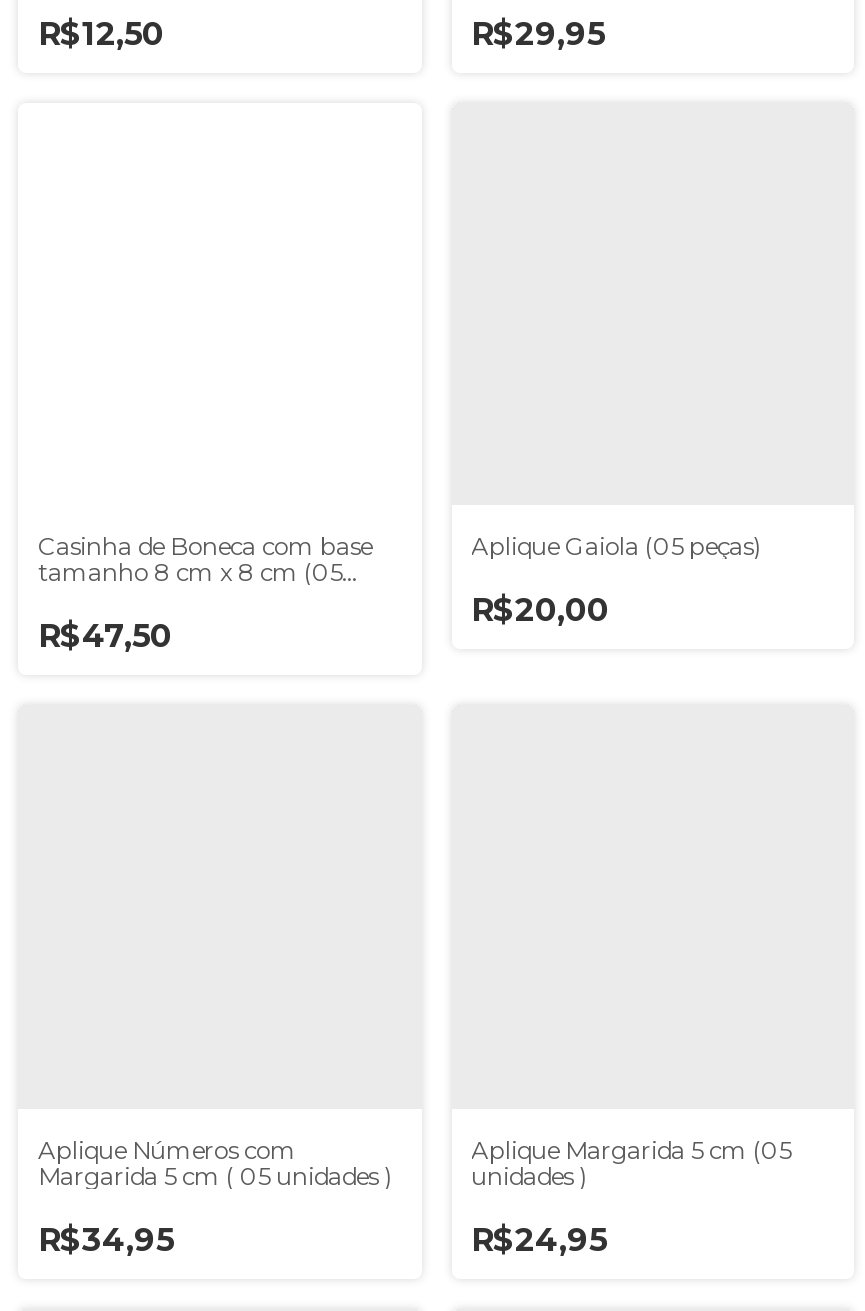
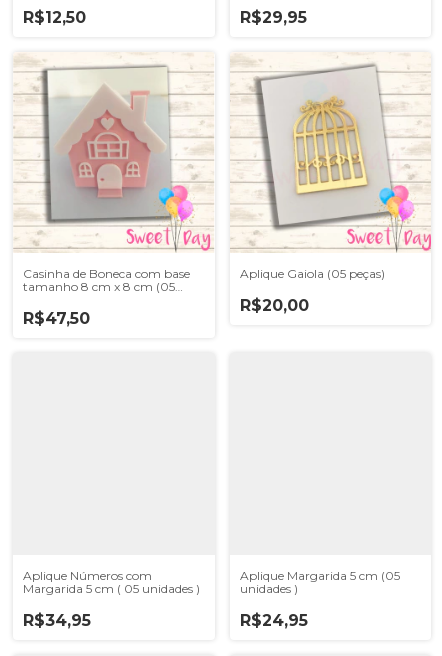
+ [image]

+ [image]
